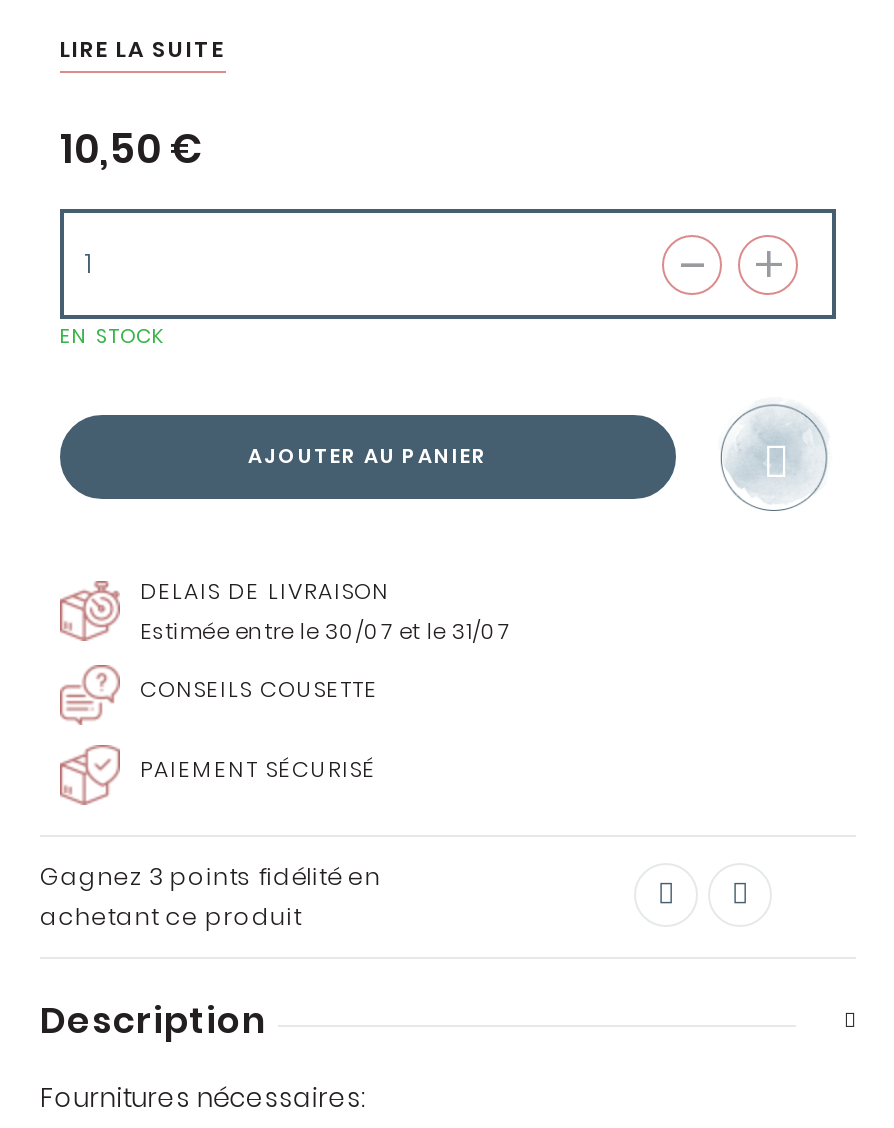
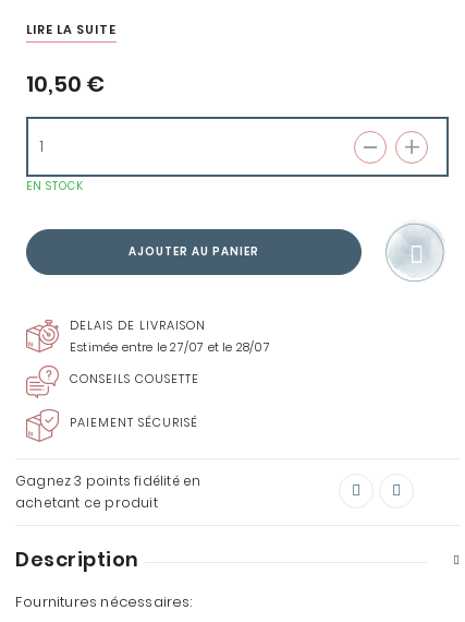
- Estimée entre le 30/07 et le 31/07
+ Estimée entre le 27/07 et le 28/07
